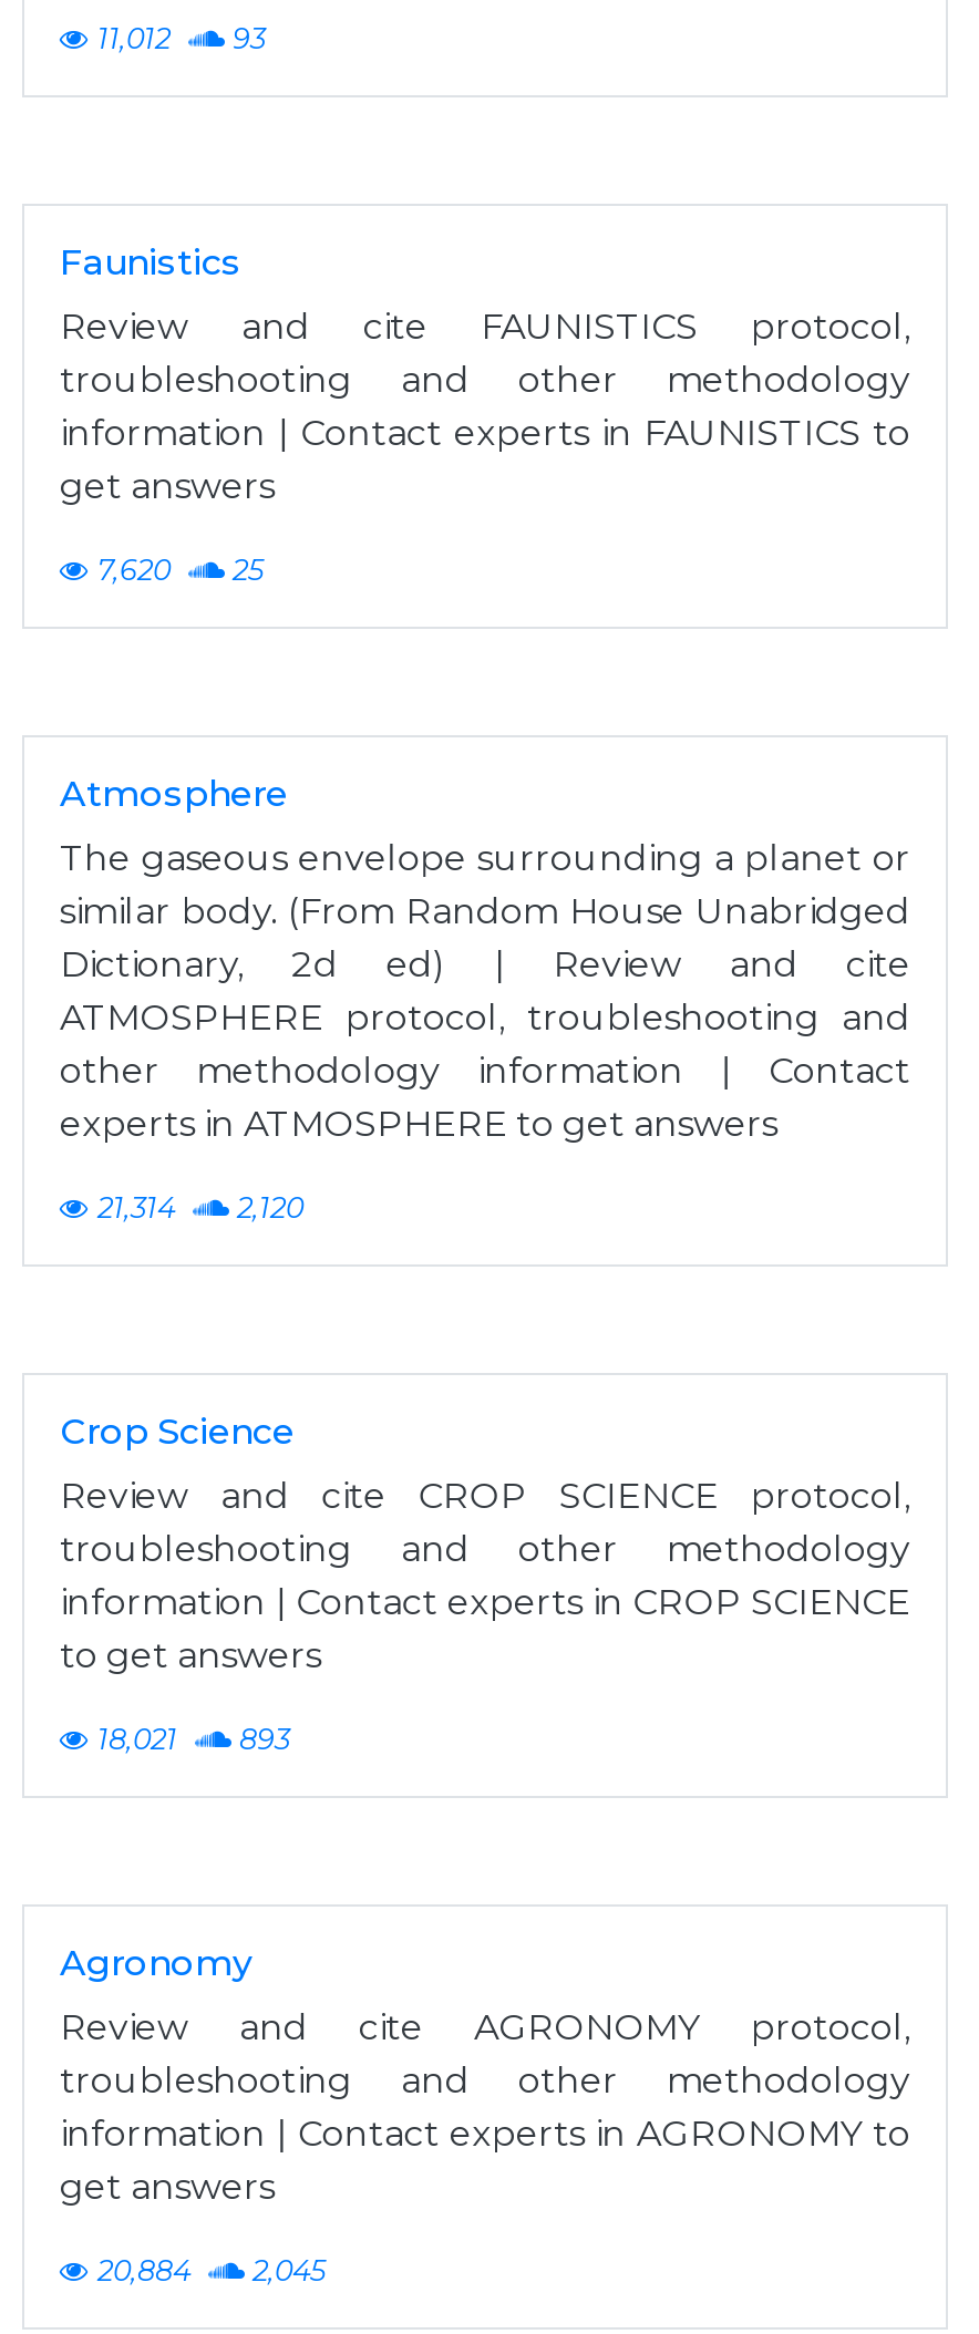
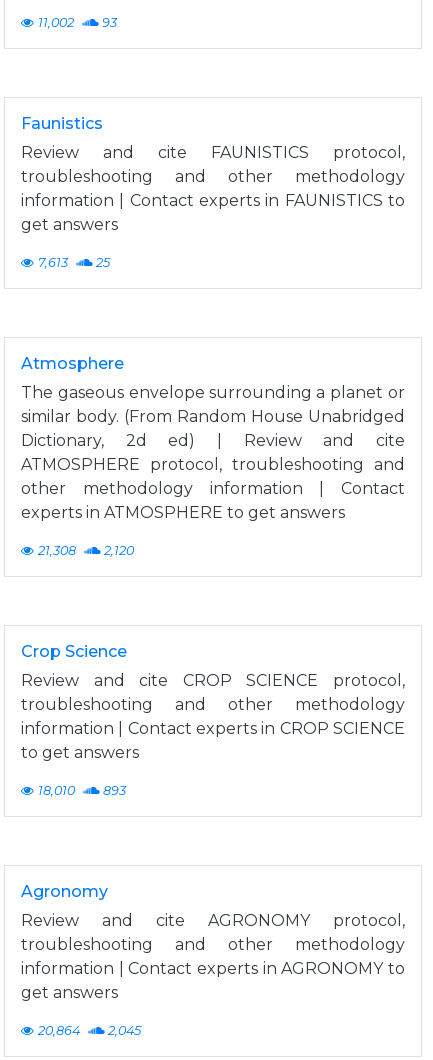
- 11,012 93
+ 11,002 93

- 7,620 25
+ 7,613 25

- 21,314 2,120
+ 21,308 2,120

- 18,021 893
+ 18,010 893

- 20,884 2,045
+ 20,864 2,045
